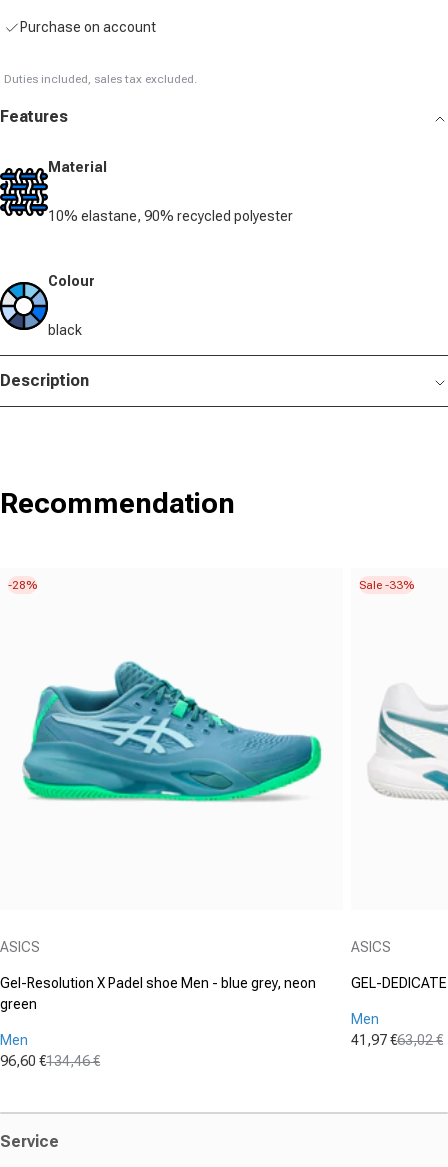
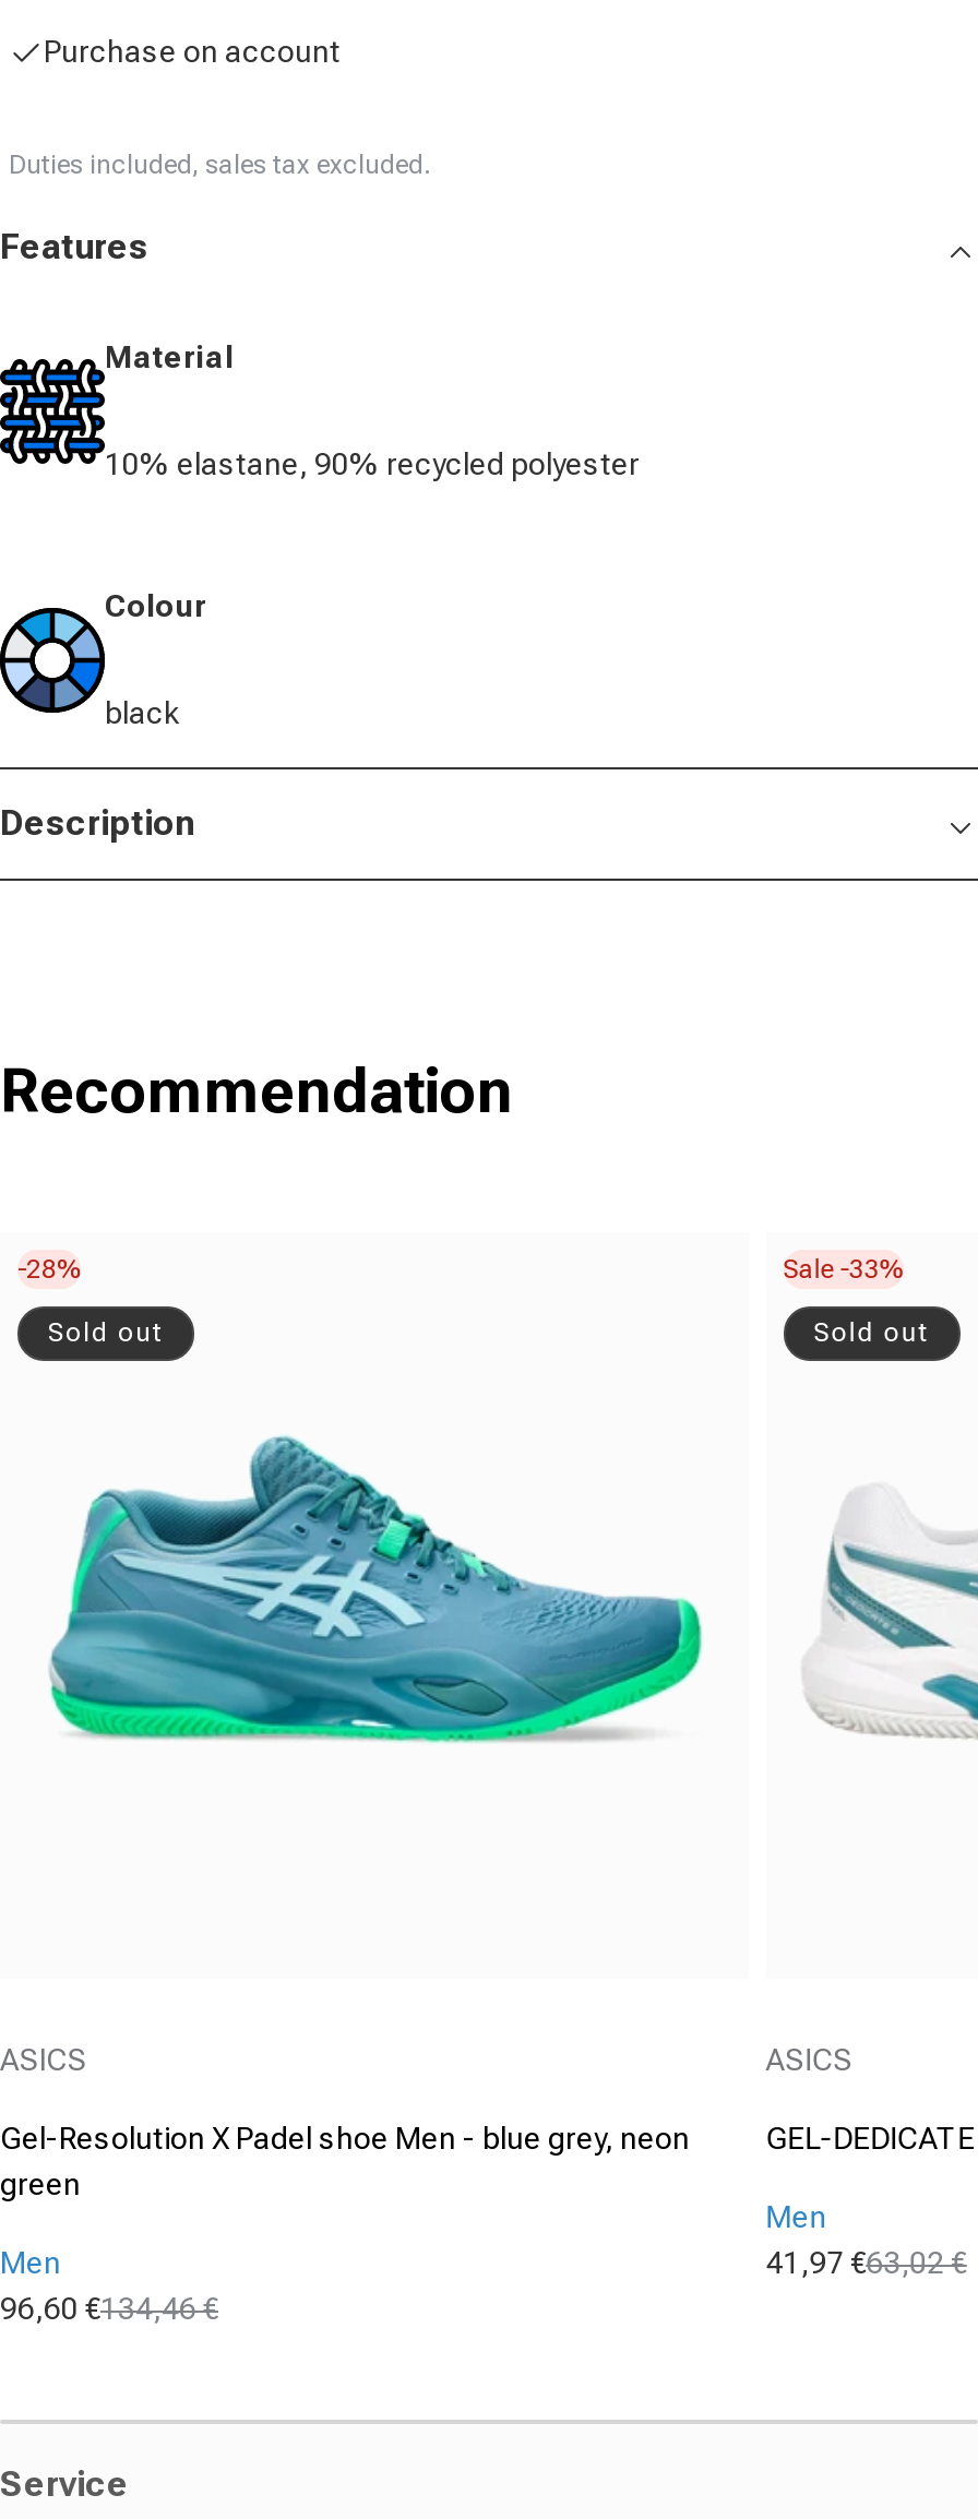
+ Sold out

+ Sold out
